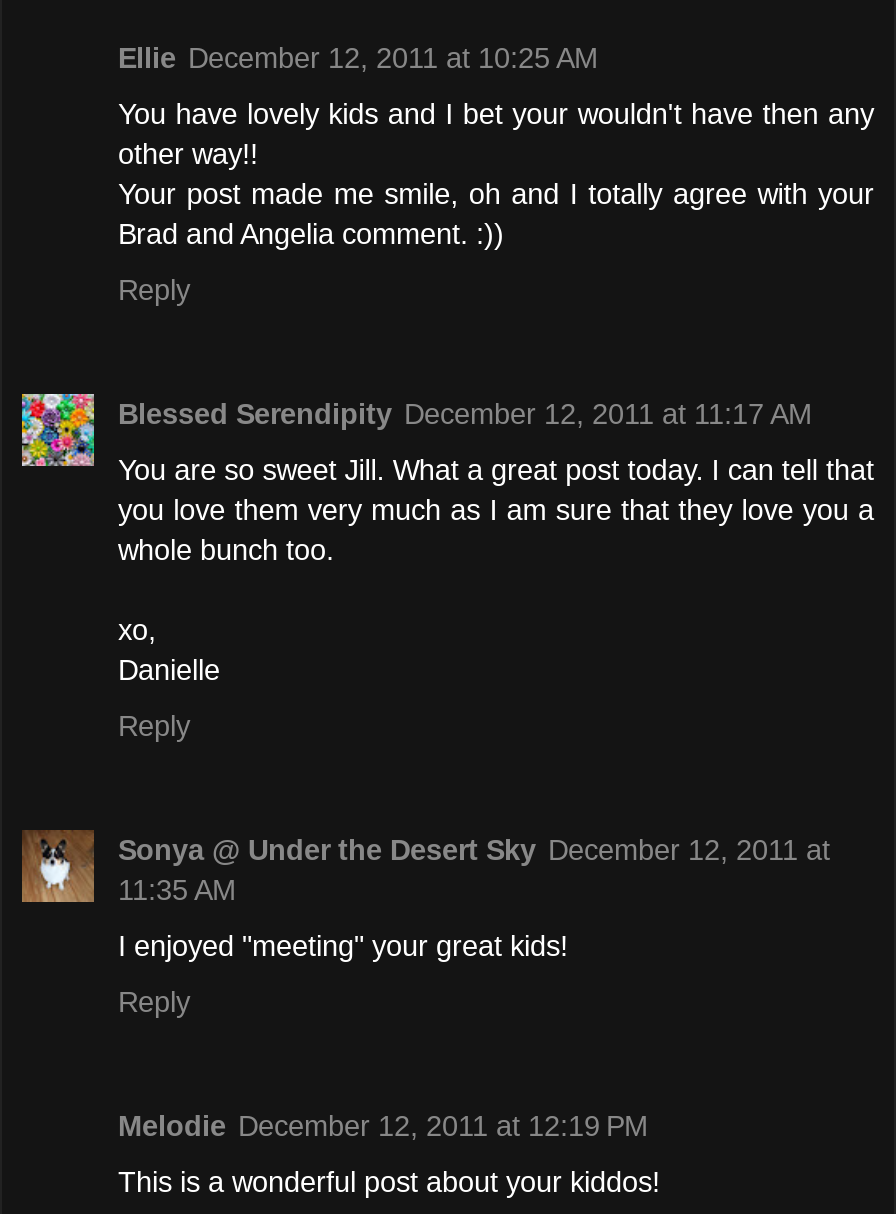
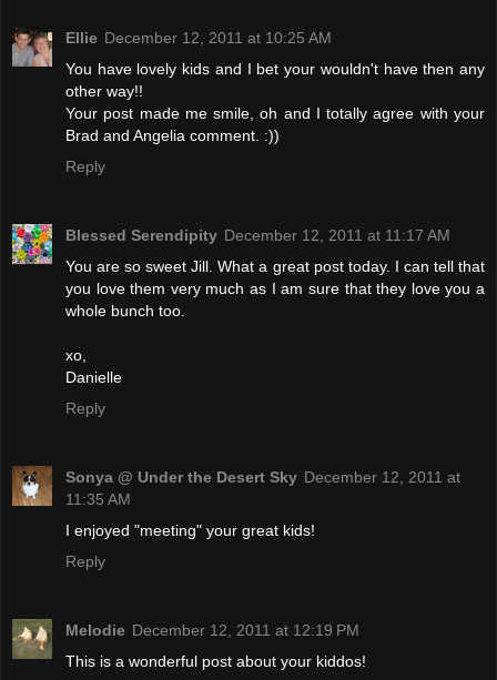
+ [image]

+ [image]
